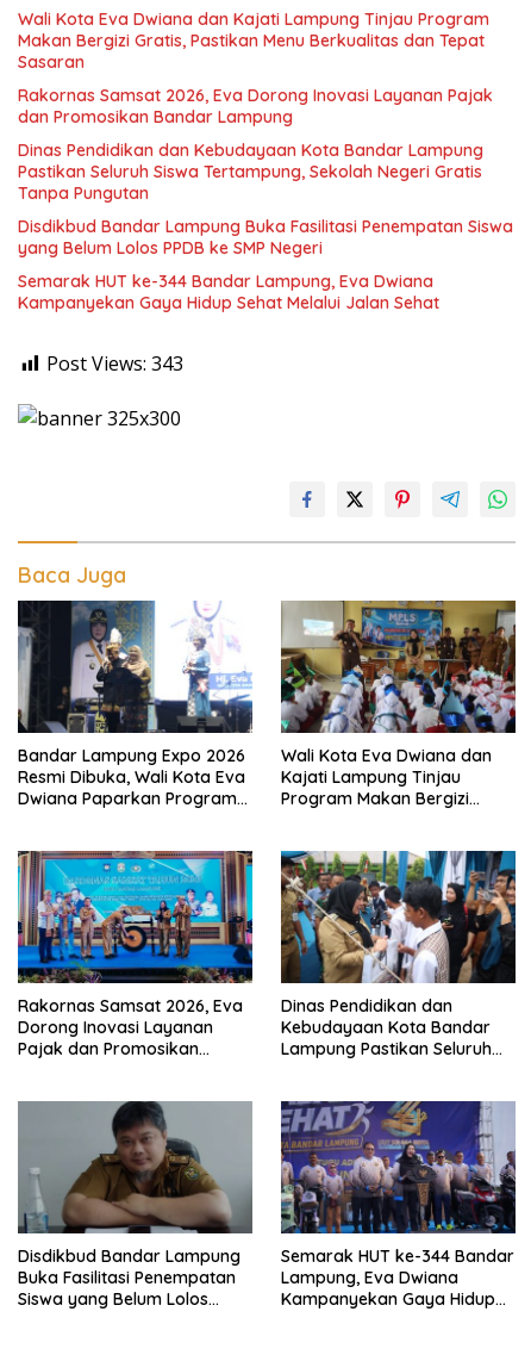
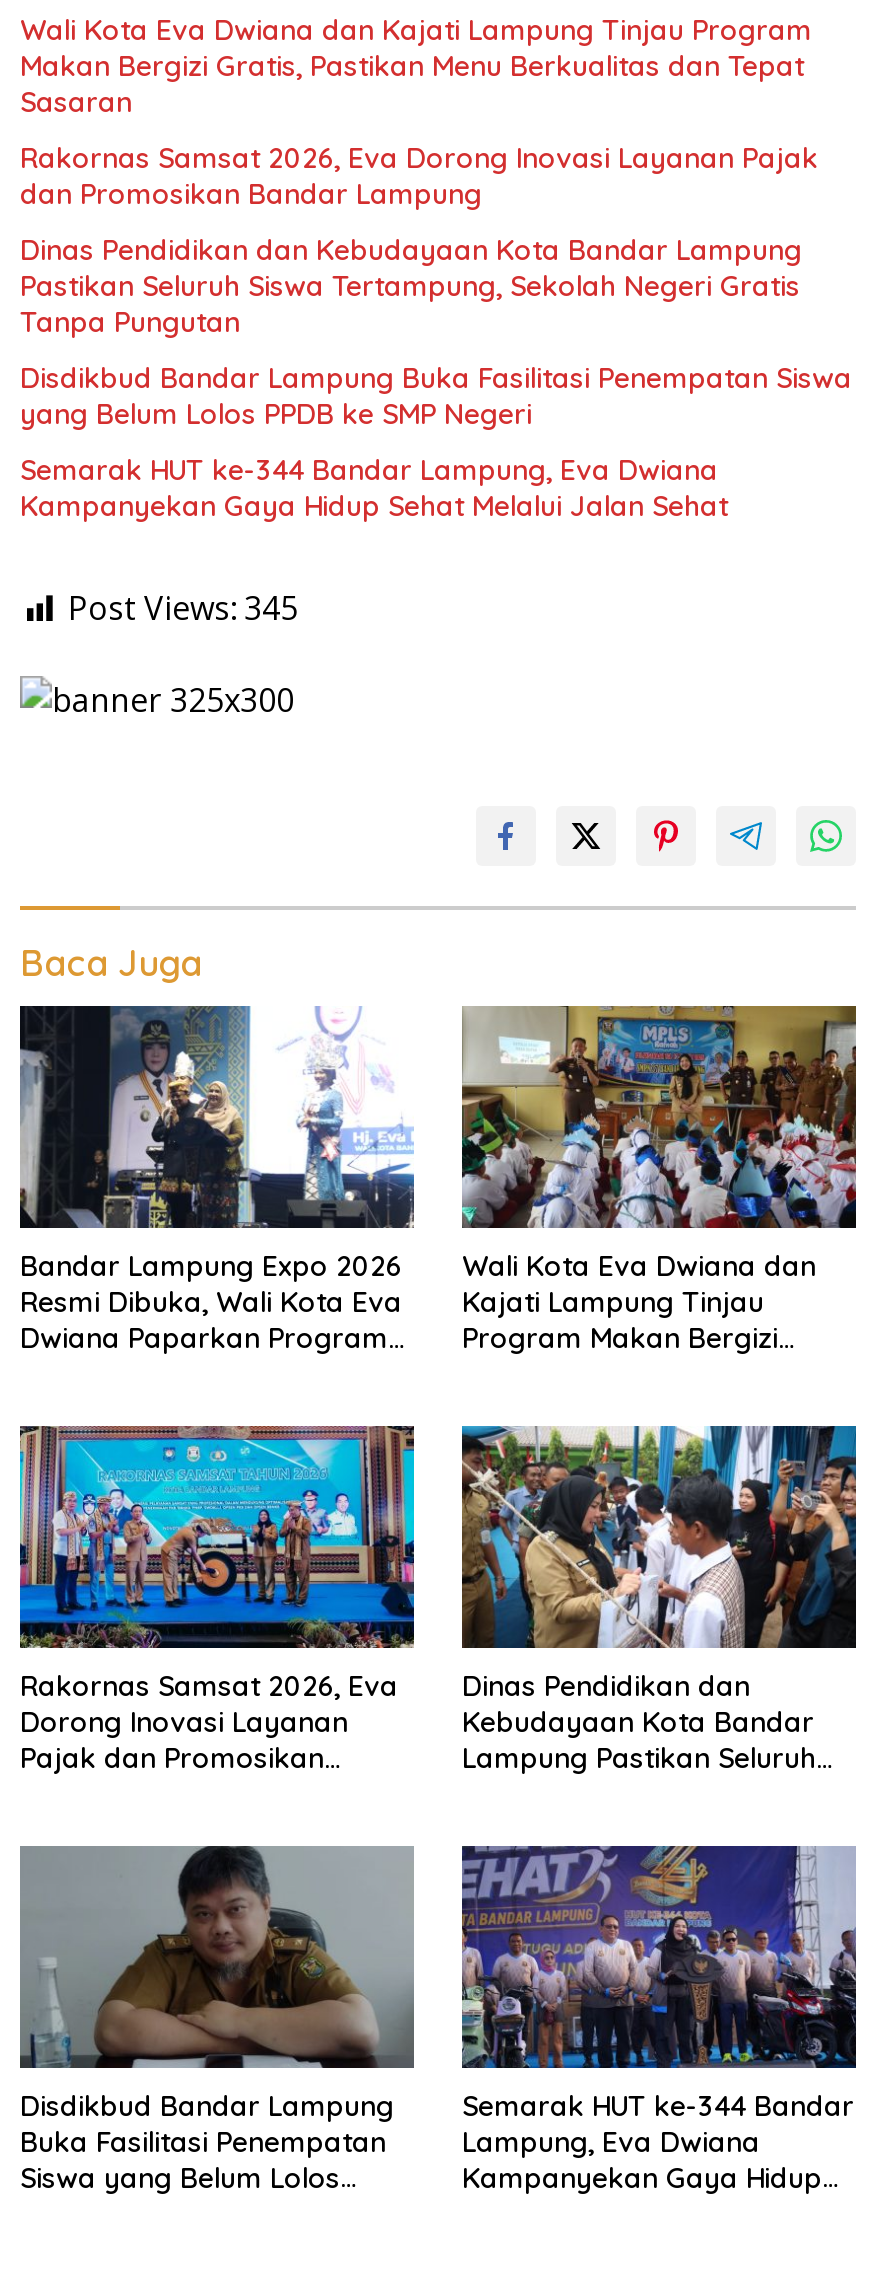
- Post Views: 343
+ Post Views: 345
